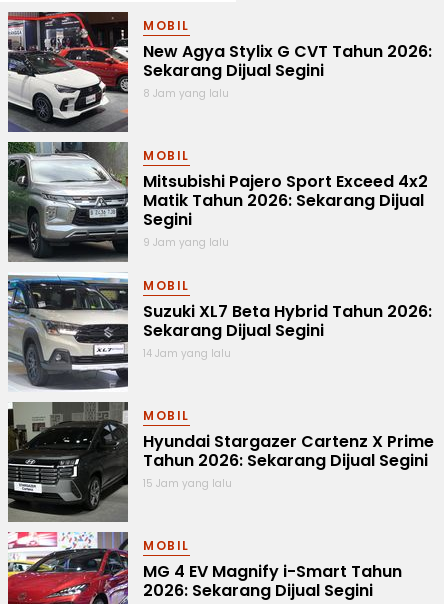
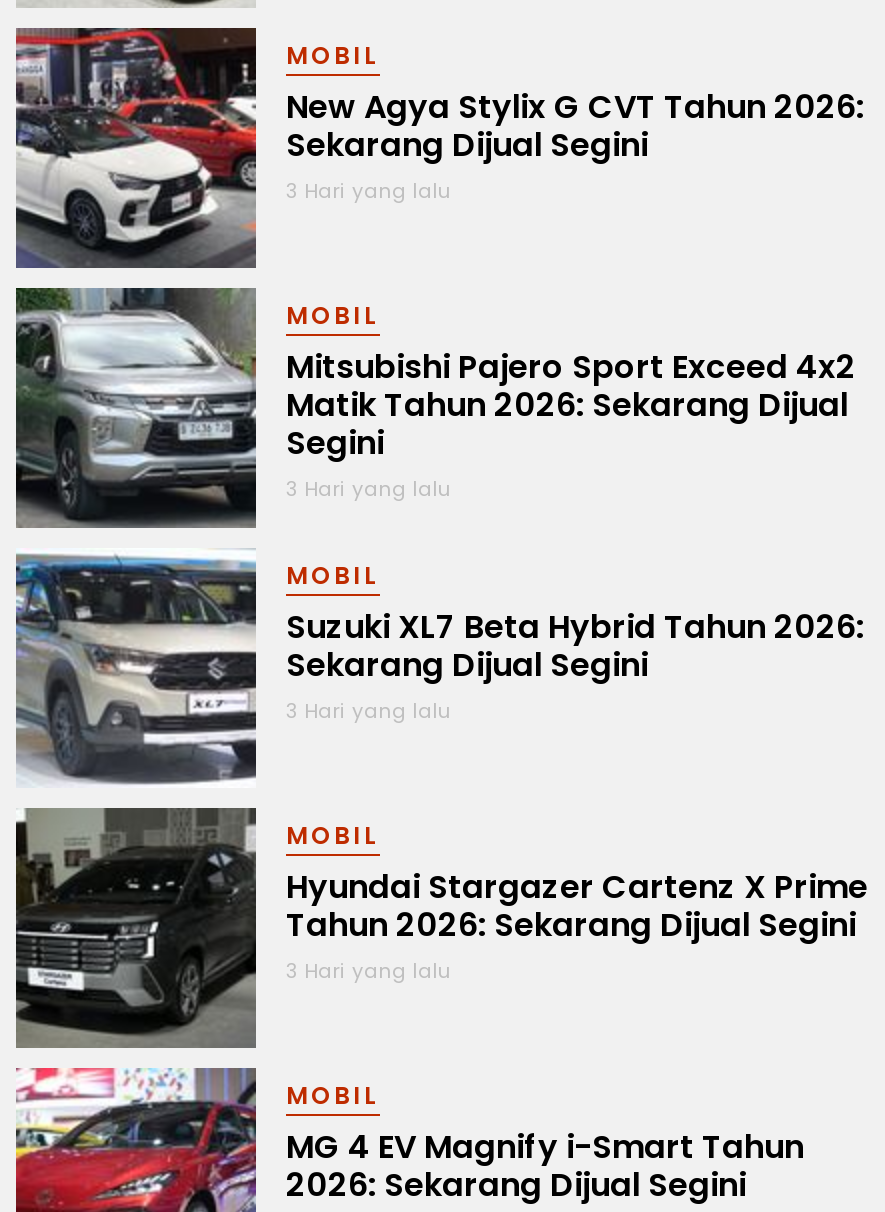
- 8 Jam yang lalu
+ 3 Hari yang lalu

- 9 Jam yang lalu
+ 3 Hari yang lalu

- 14 Jam yang lalu
+ 3 Hari yang lalu

- 15 Jam yang lalu
+ 3 Hari yang lalu
